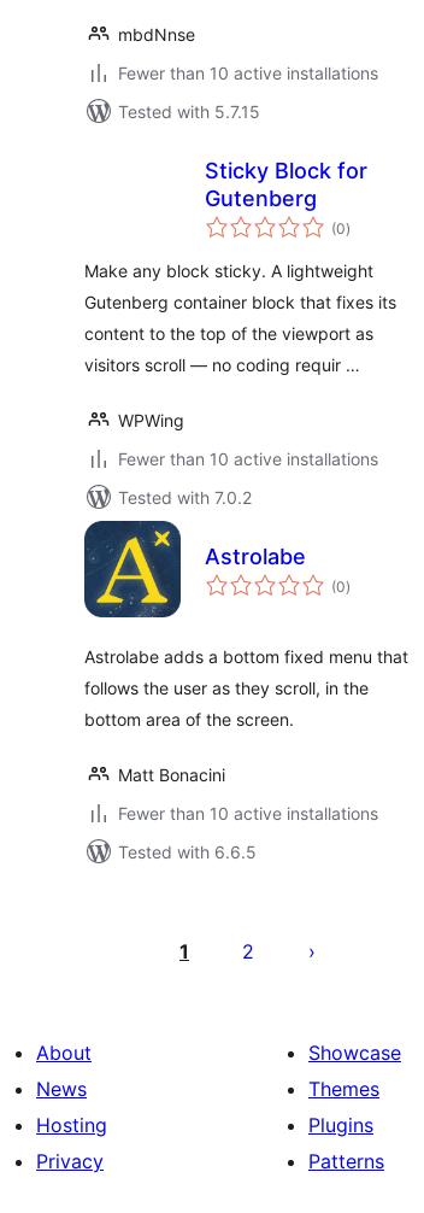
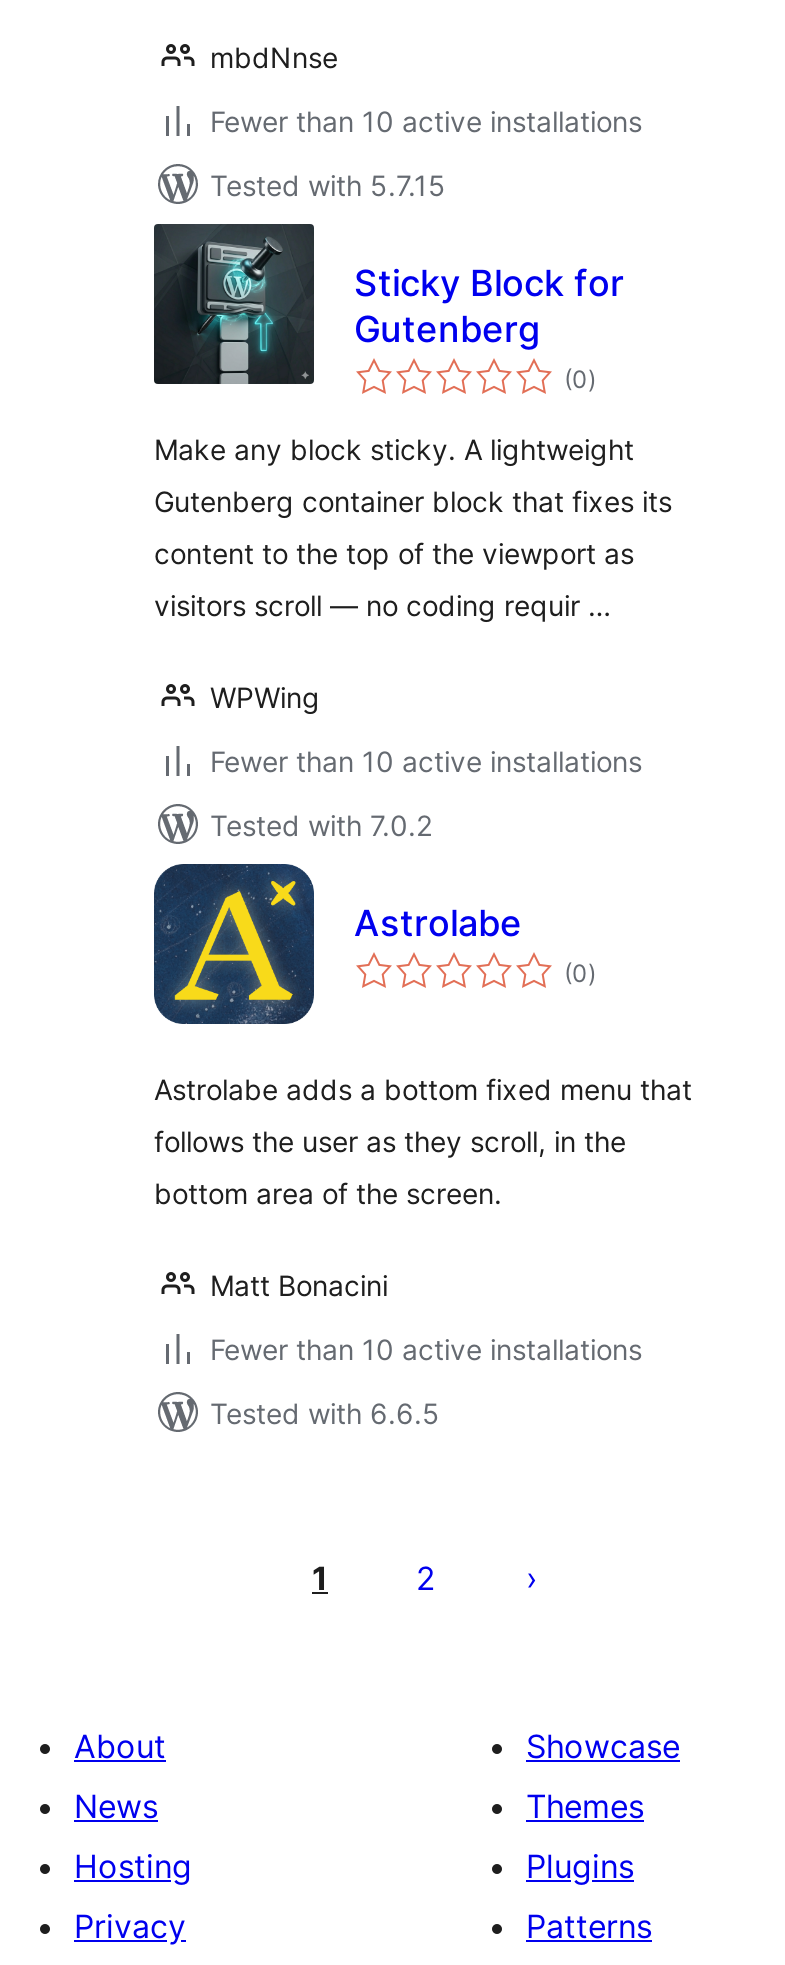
+ [image]
